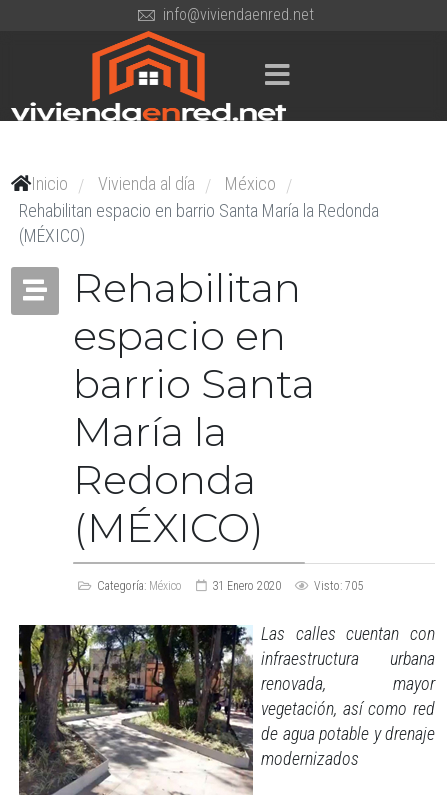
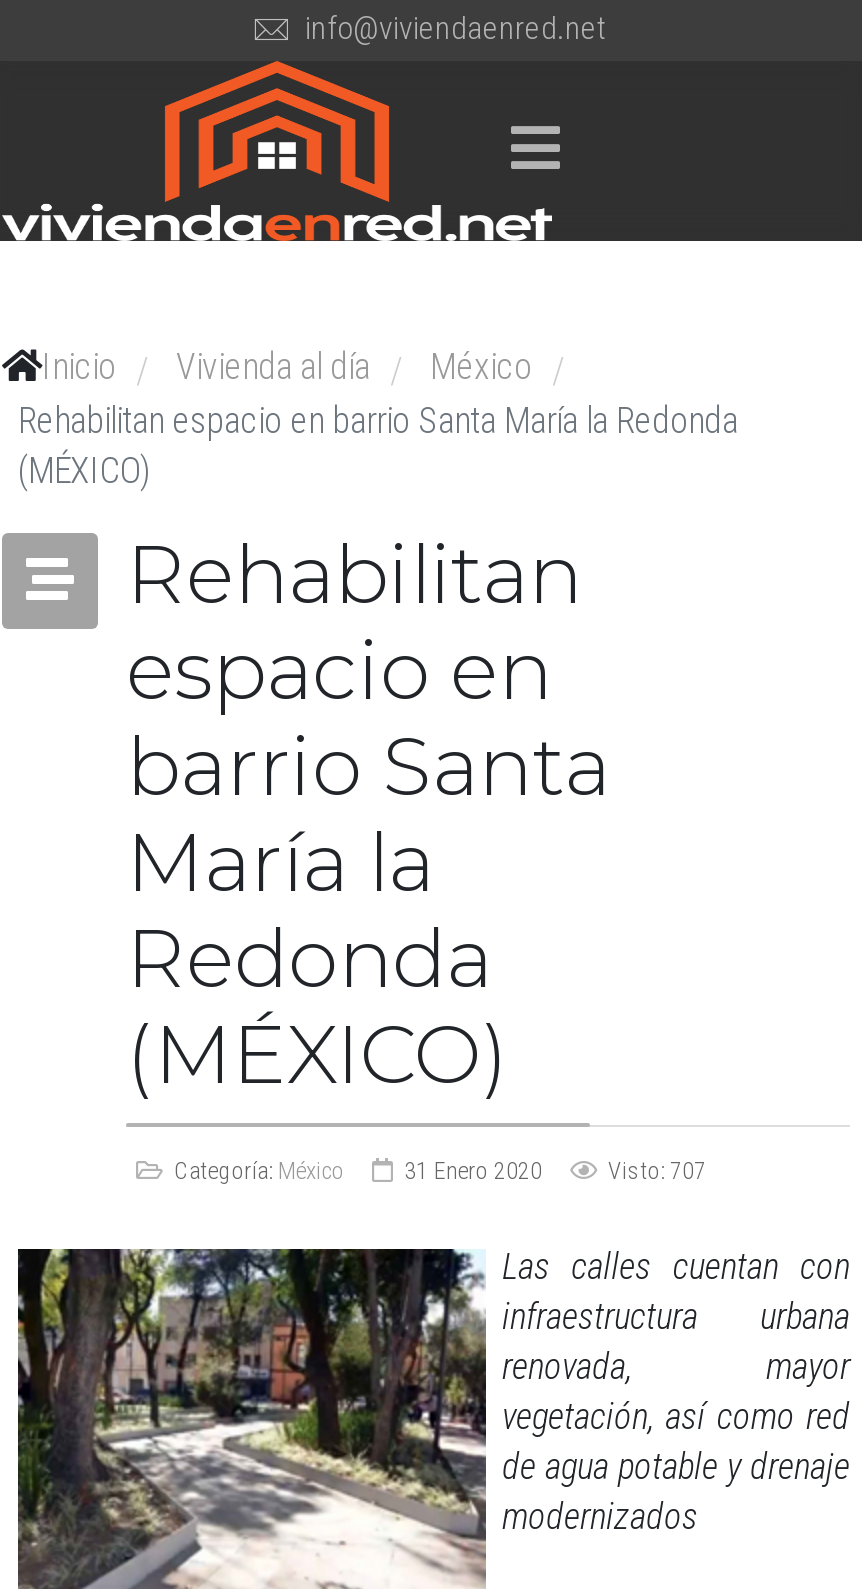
- Visto: 705
+ Visto: 707
